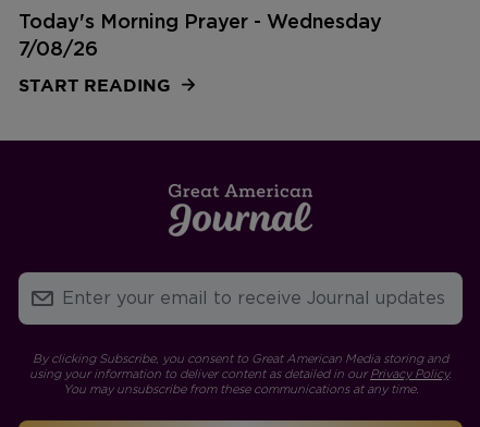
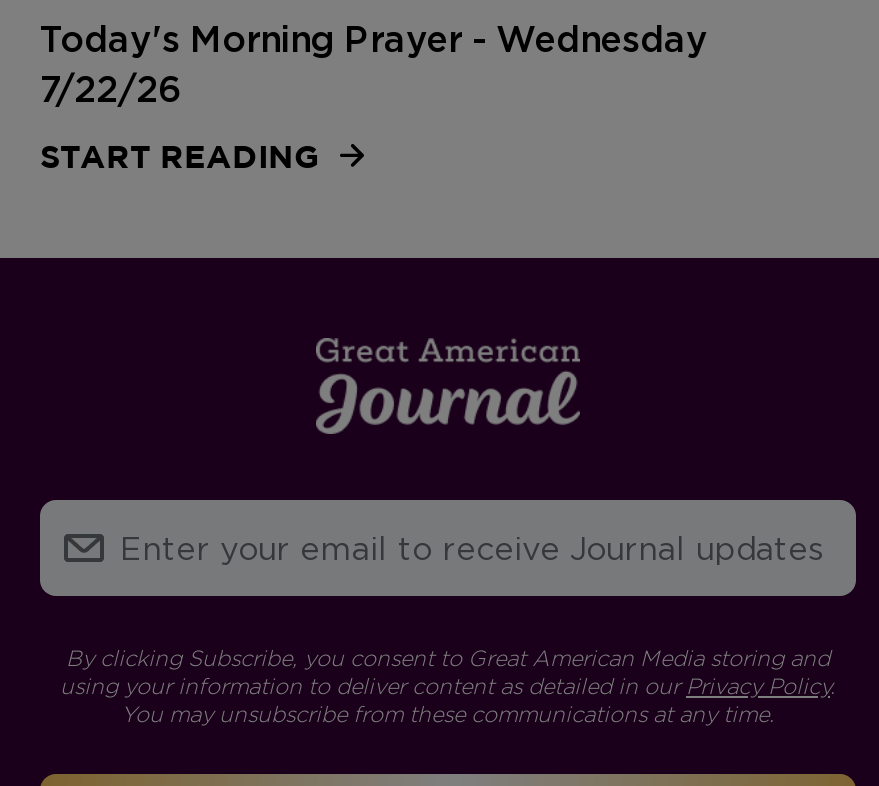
- 7/08/26
+ 7/22/26
